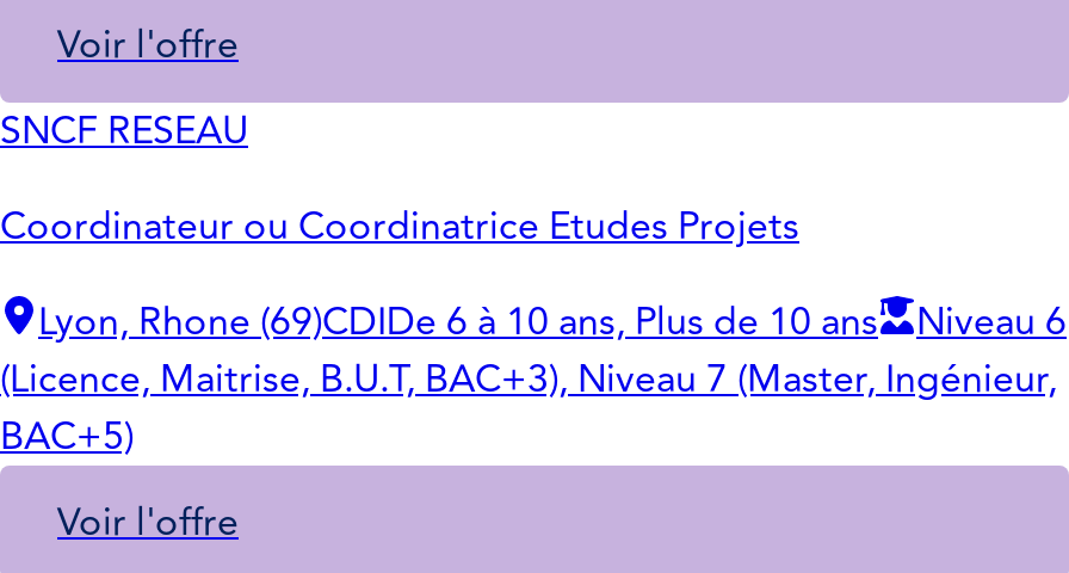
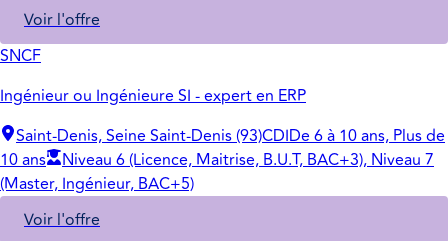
- SNCF RESEAU
+ SNCF

- Coordinateur ou Coordinatrice Etudes Projets
+ Ingénieur ou Ingénieure SI - expert en ERP

- Lyon, Rhone (69)CDIDe 6 à 10 ans, Plus de 10 ans
- Niveau 6
- (Licence, Maitrise, B.U.T, BAC+3), Niveau 7 (Master, Ingénieur,
- BAC+5)
+ Saint-Denis, Seine Saint-Denis (93)CDIDe 6 à 10 ans, Plus de
+ 10 ans
+ Niveau 6 (Licence, Maitrise, B.U.T, BAC+3), Niveau 7
+ (Master, Ingénieur, BAC+5)
